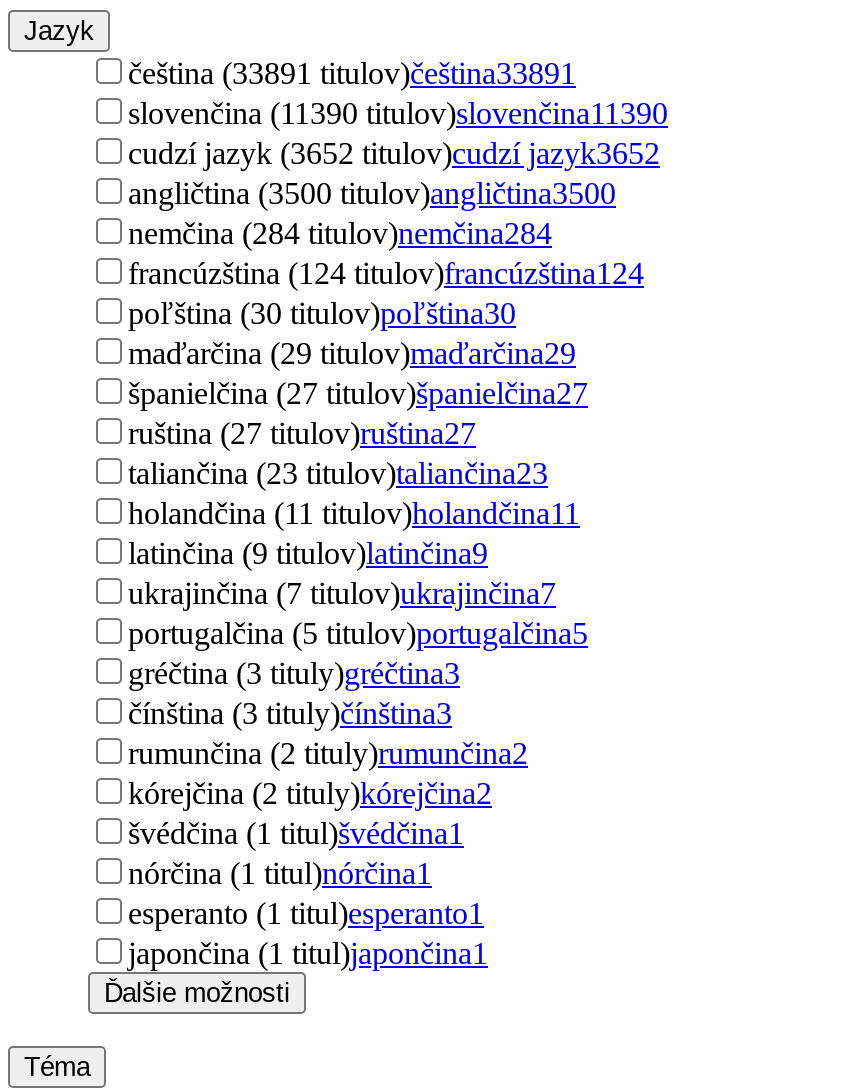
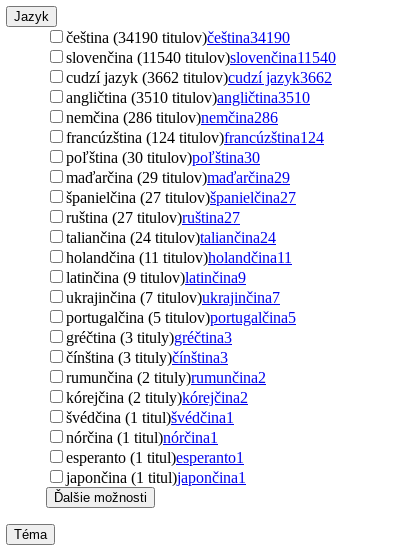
- čeština (33891 titulov)čeština33891
+ čeština (34190 titulov)čeština34190

- slovenčina (11390 titulov)slovenčina11390
+ slovenčina (11540 titulov)slovenčina11540

- cudzí jazyk (3652 titulov)cudzí jazyk3652
+ cudzí jazyk (3662 titulov)cudzí jazyk3662

- angličtina (3500 titulov)angličtina3500
+ angličtina (3510 titulov)angličtina3510

- nemčina (284 titulov)nemčina284
+ nemčina (286 titulov)nemčina286

- taliančina (23 titulov)taliančina23
+ taliančina (24 titulov)taliančina24
